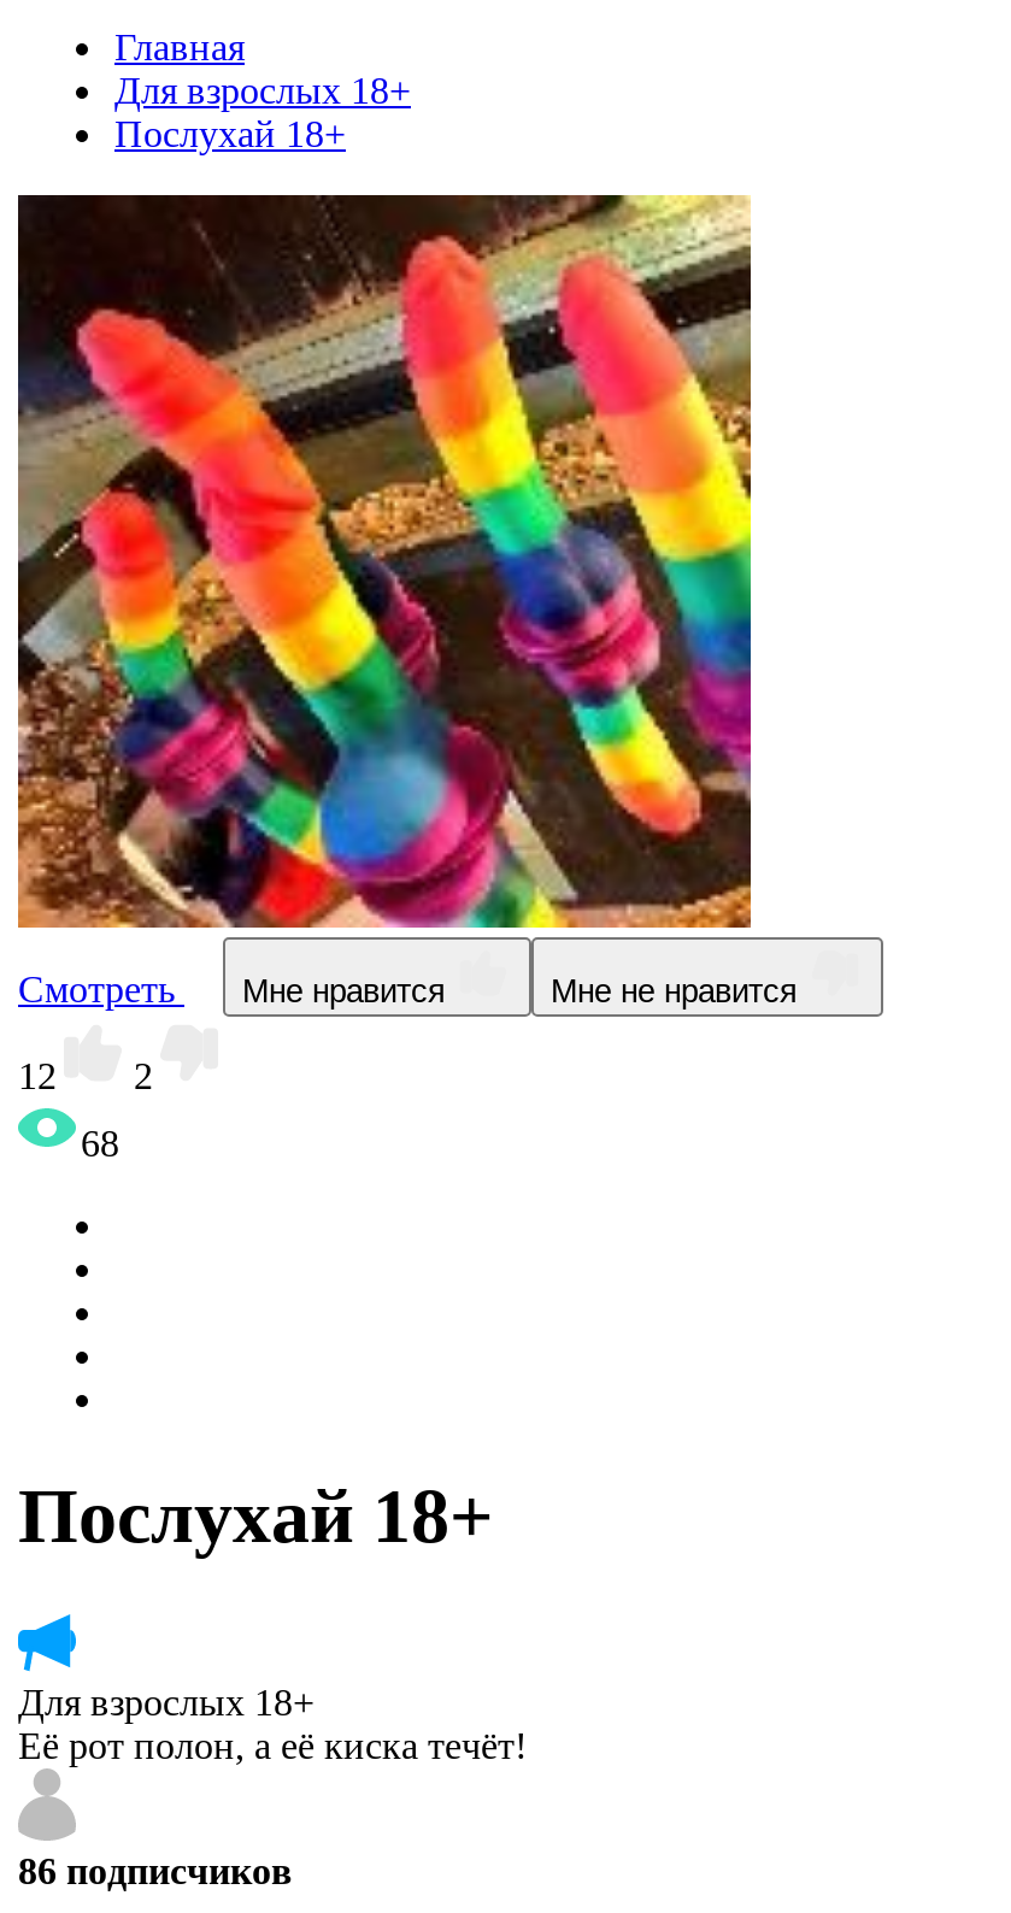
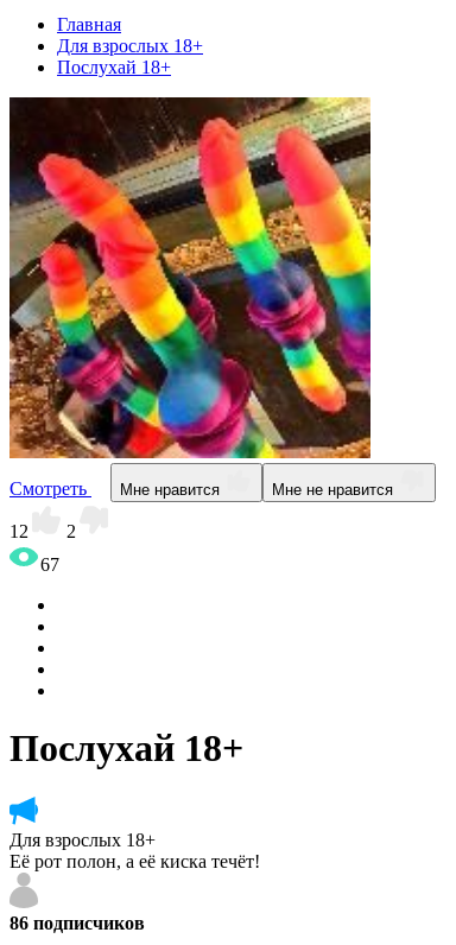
- 68
+ 67
